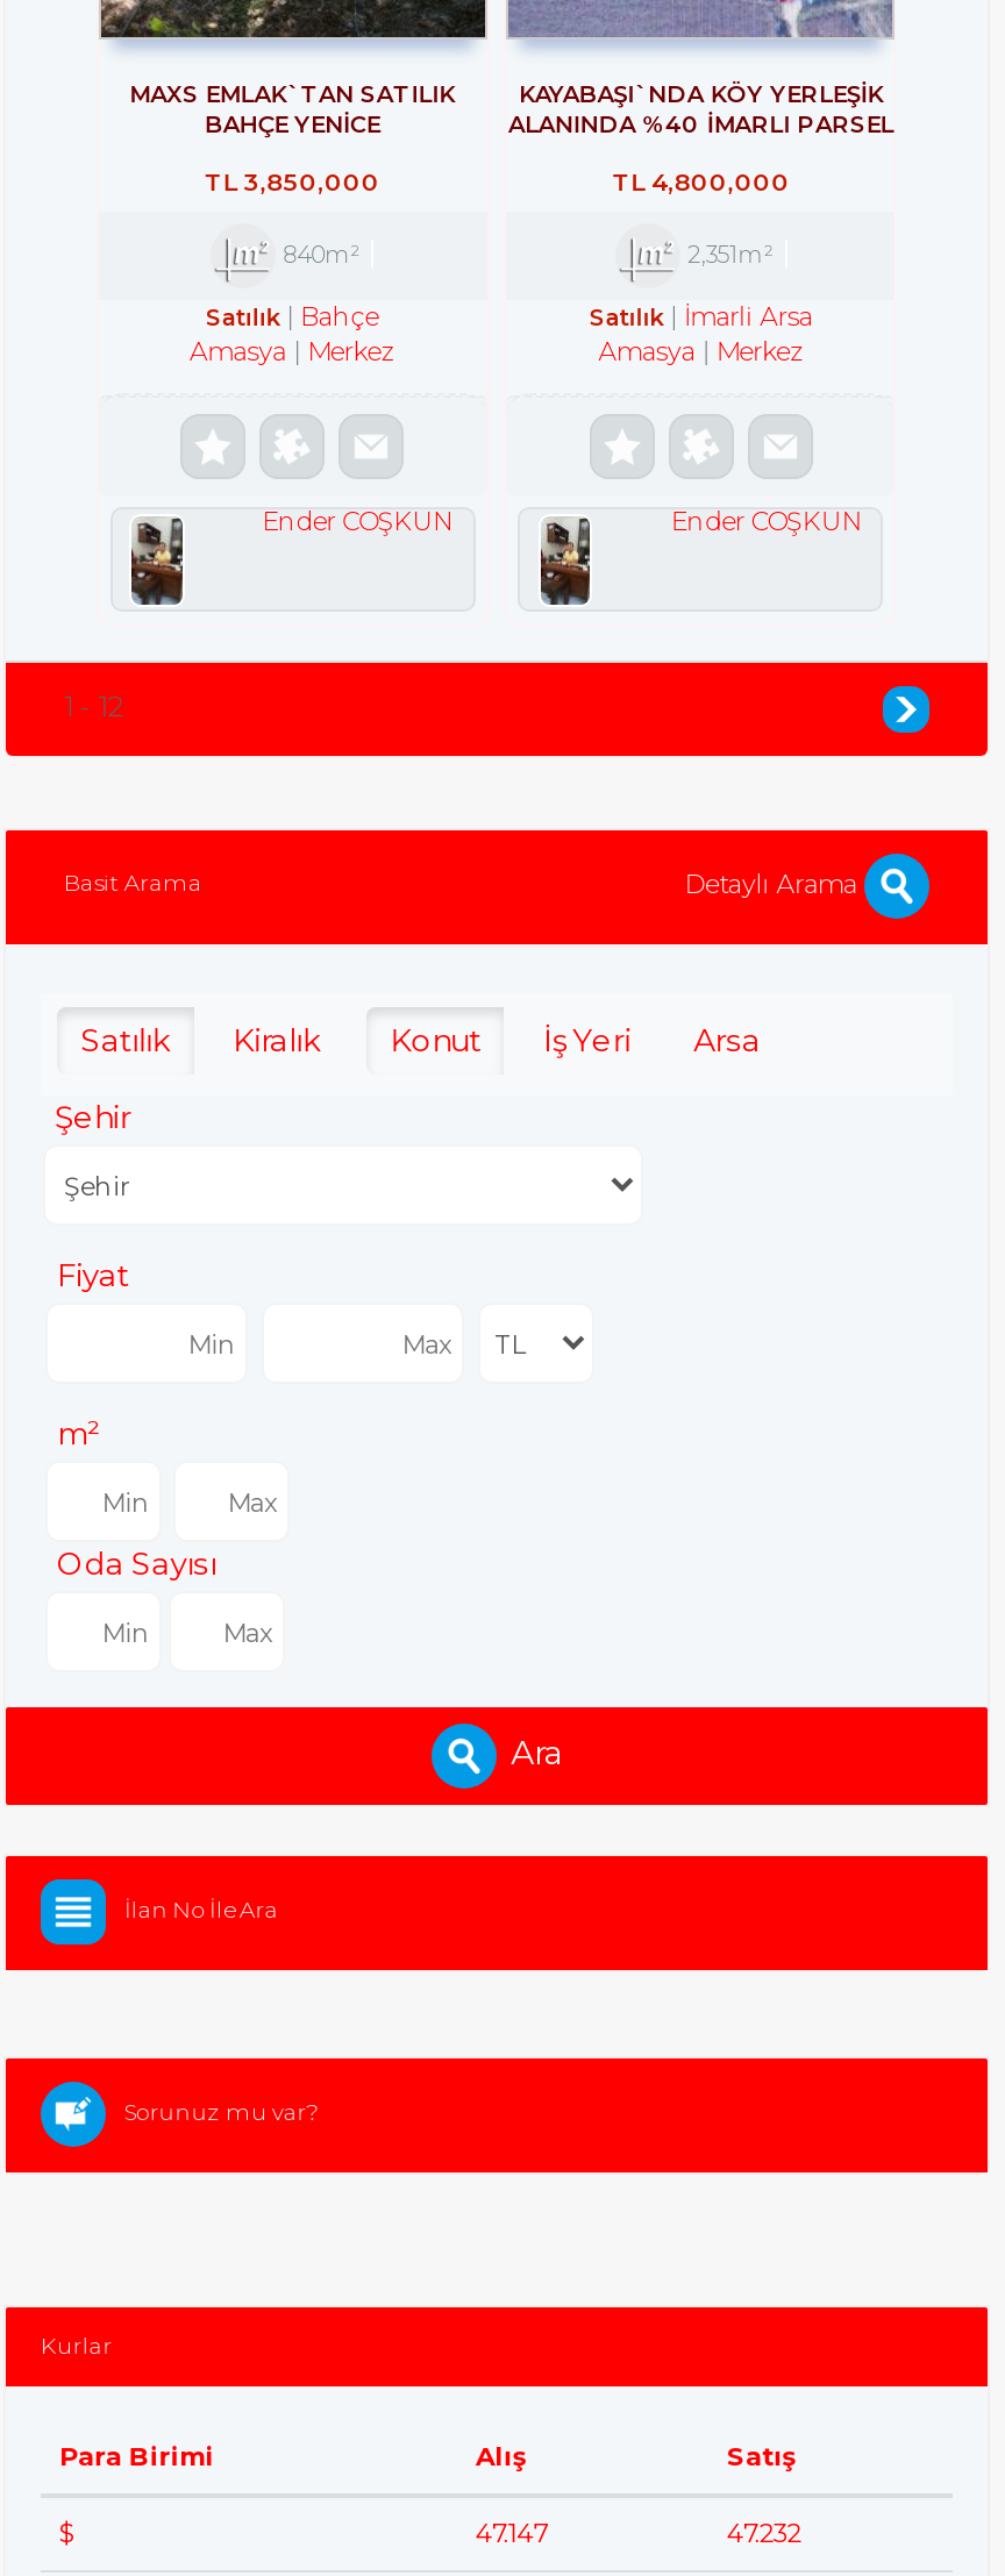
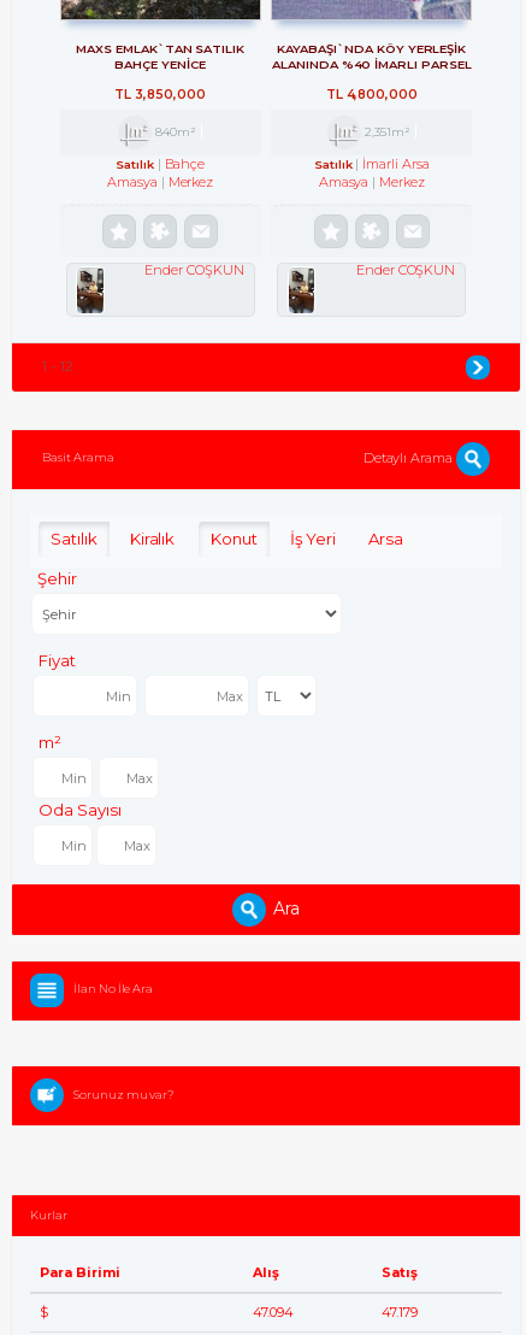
- 47.147
+ 47.094

- 47.232
+ 47.179
